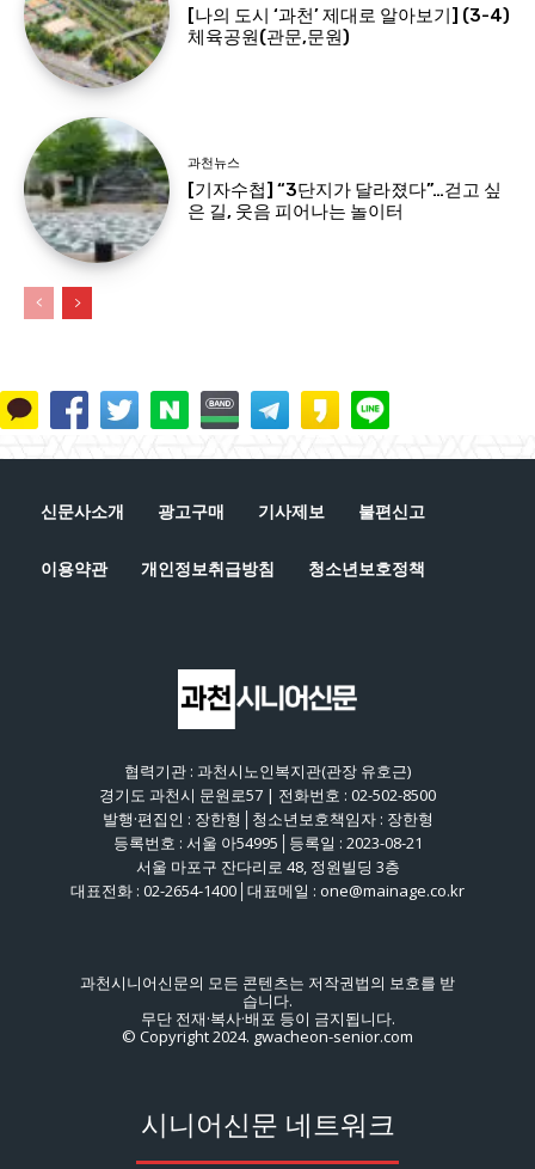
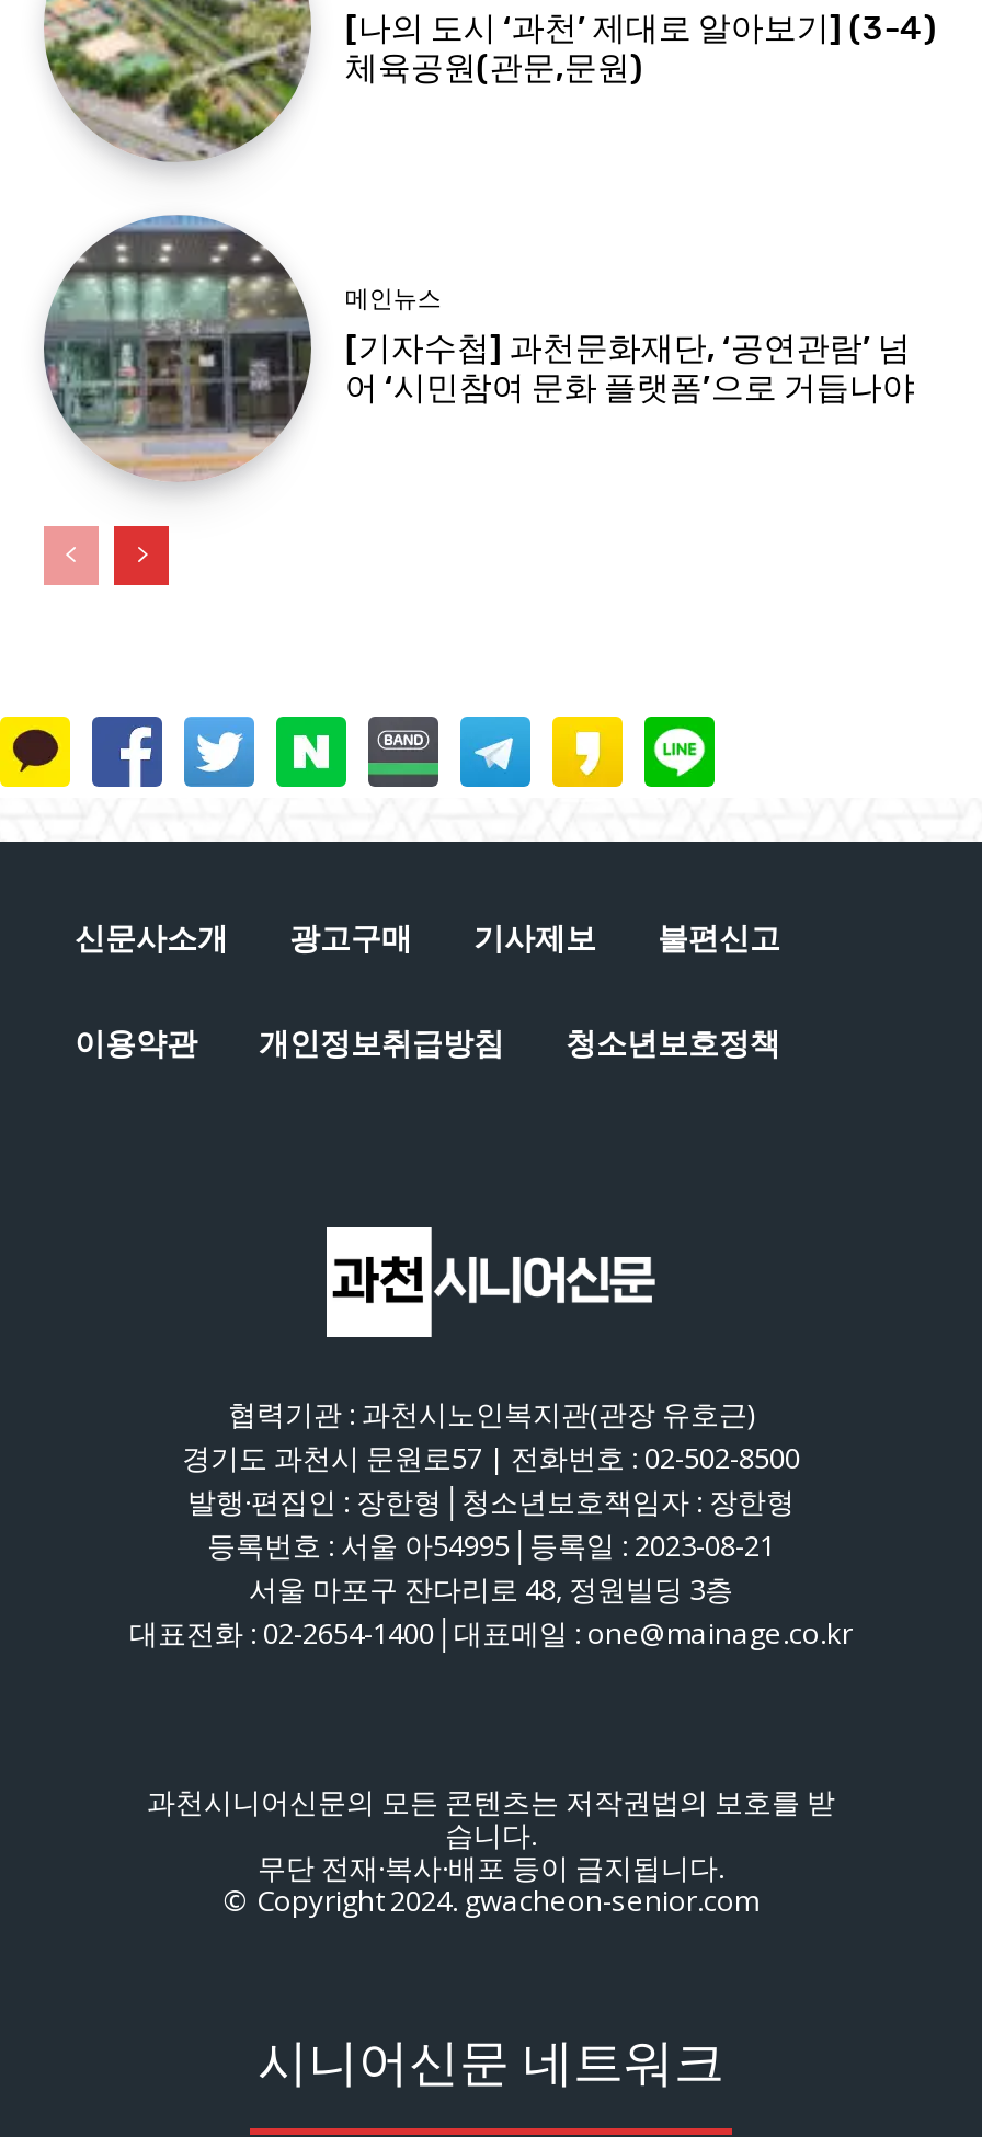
- [image]
- 과천뉴스
- [기자수첩] “3단지가 달라졌다”…걷고 싶
- 은 길, 웃음 피어나는 놀이터
+ [image]
+ 메인뉴스
+ [기자수첩] 과천문화재단, ‘공연관람’ 넘
+ 어 ‘시민참여 문화 플랫폼’으로 거듭나야
